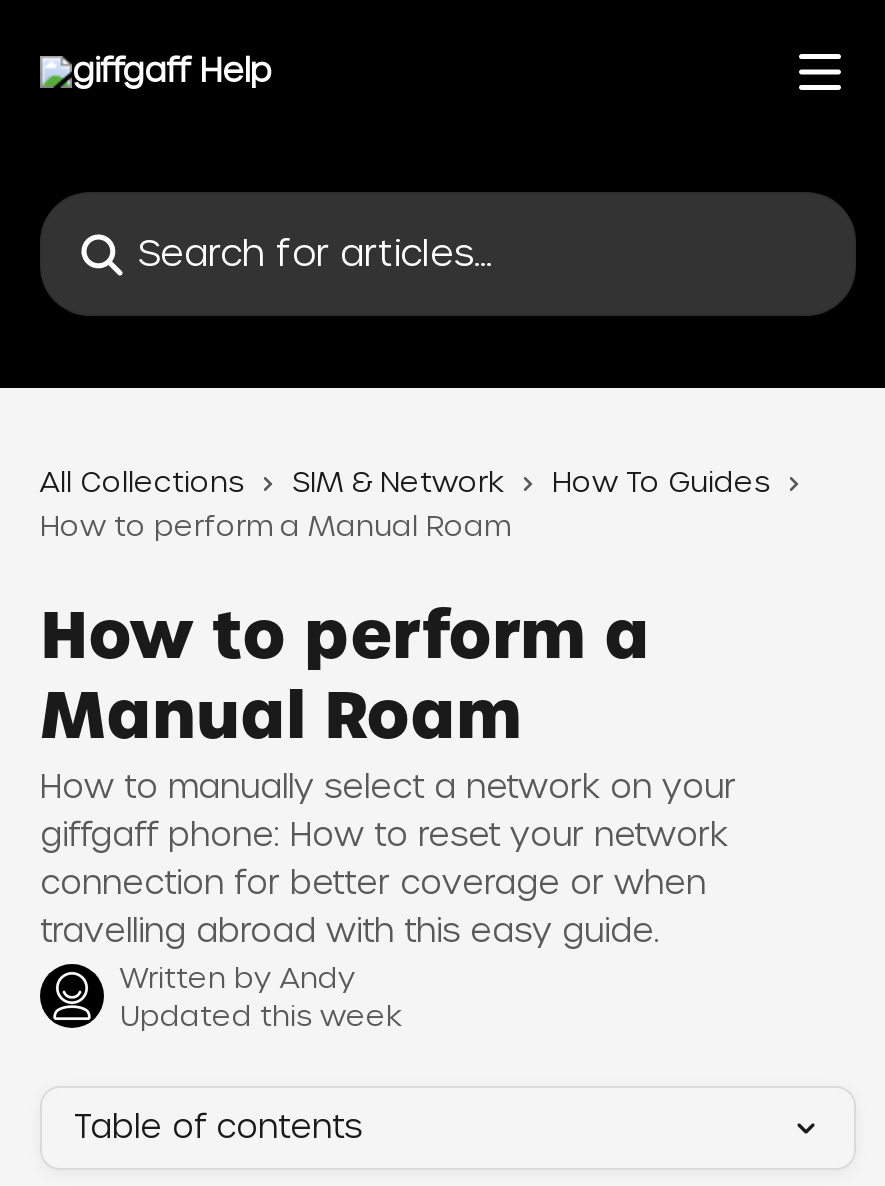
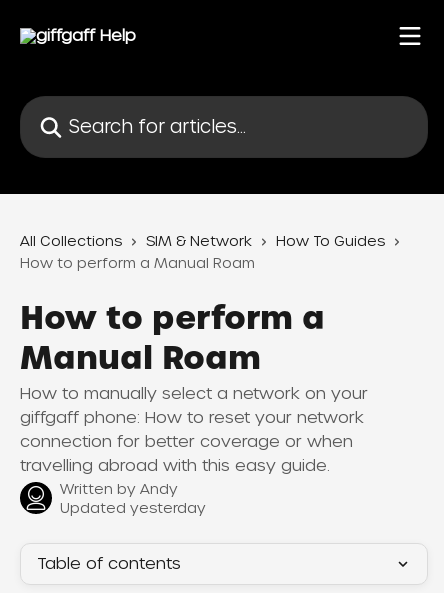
- Updated this week
+ Updated yesterday
